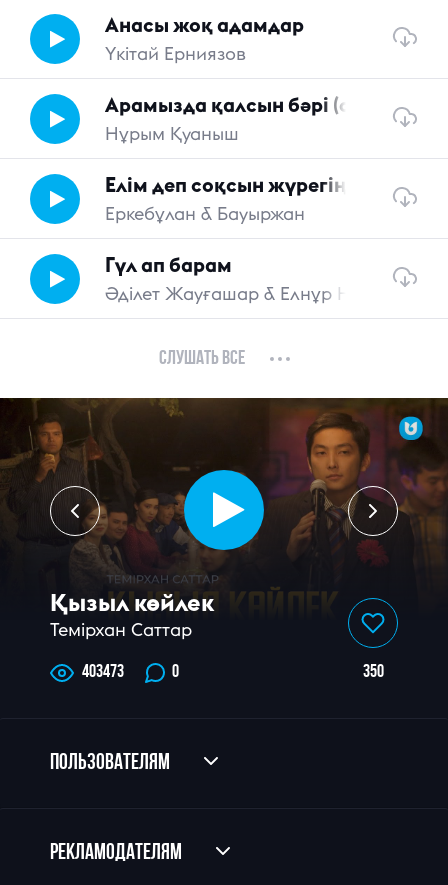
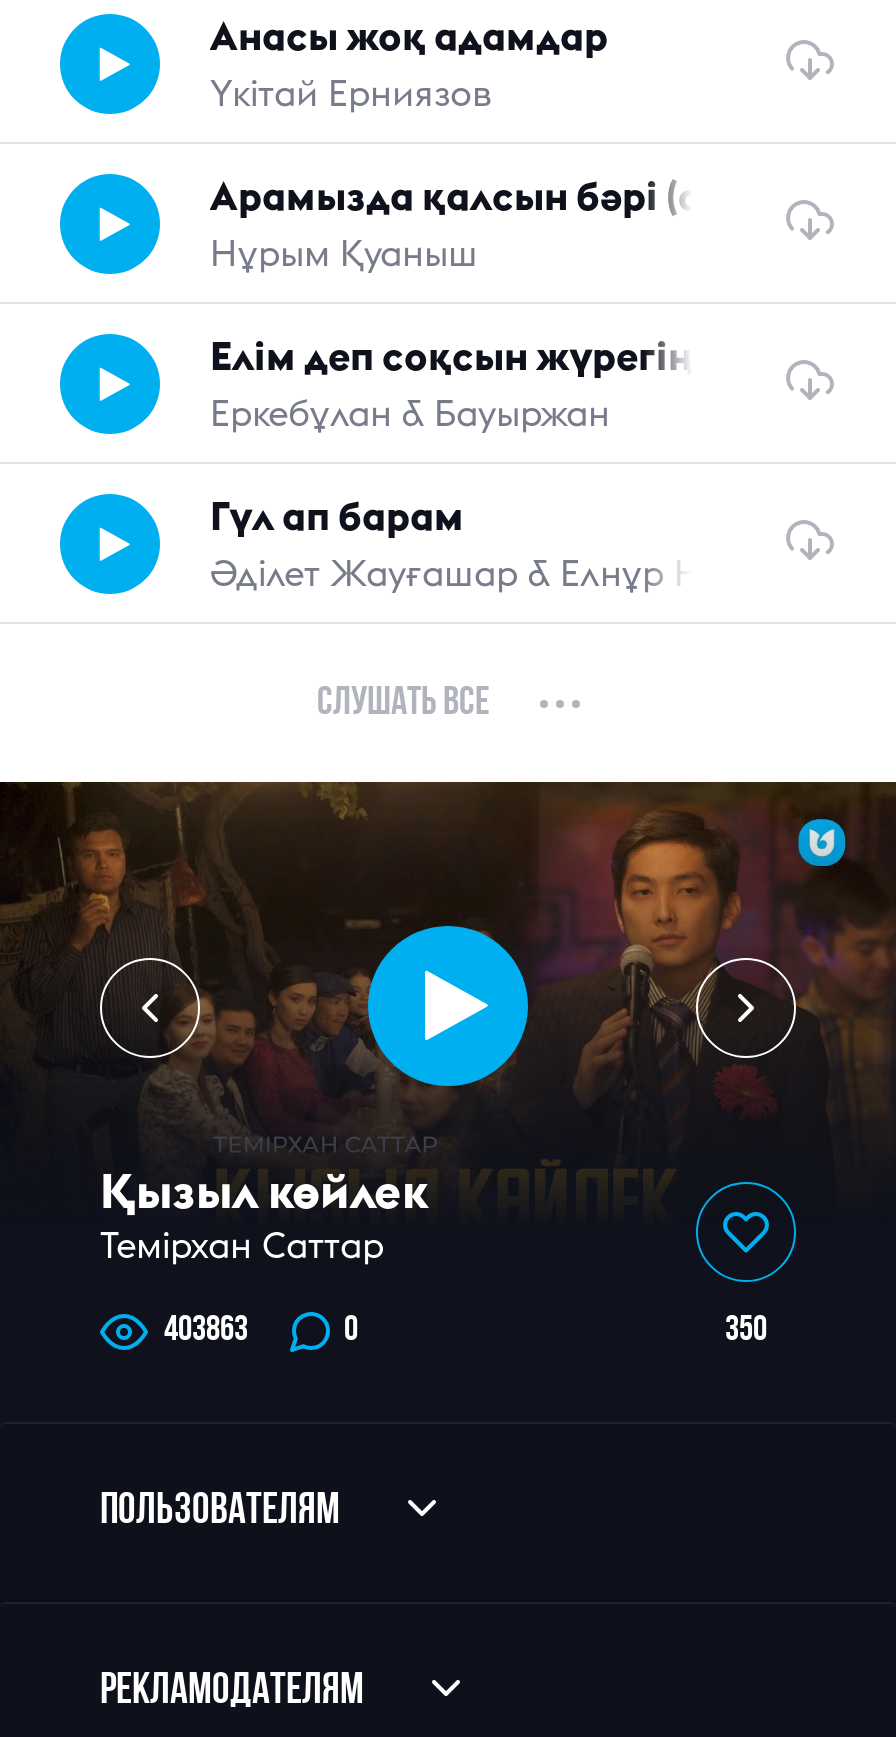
- 403473
+ 403863
